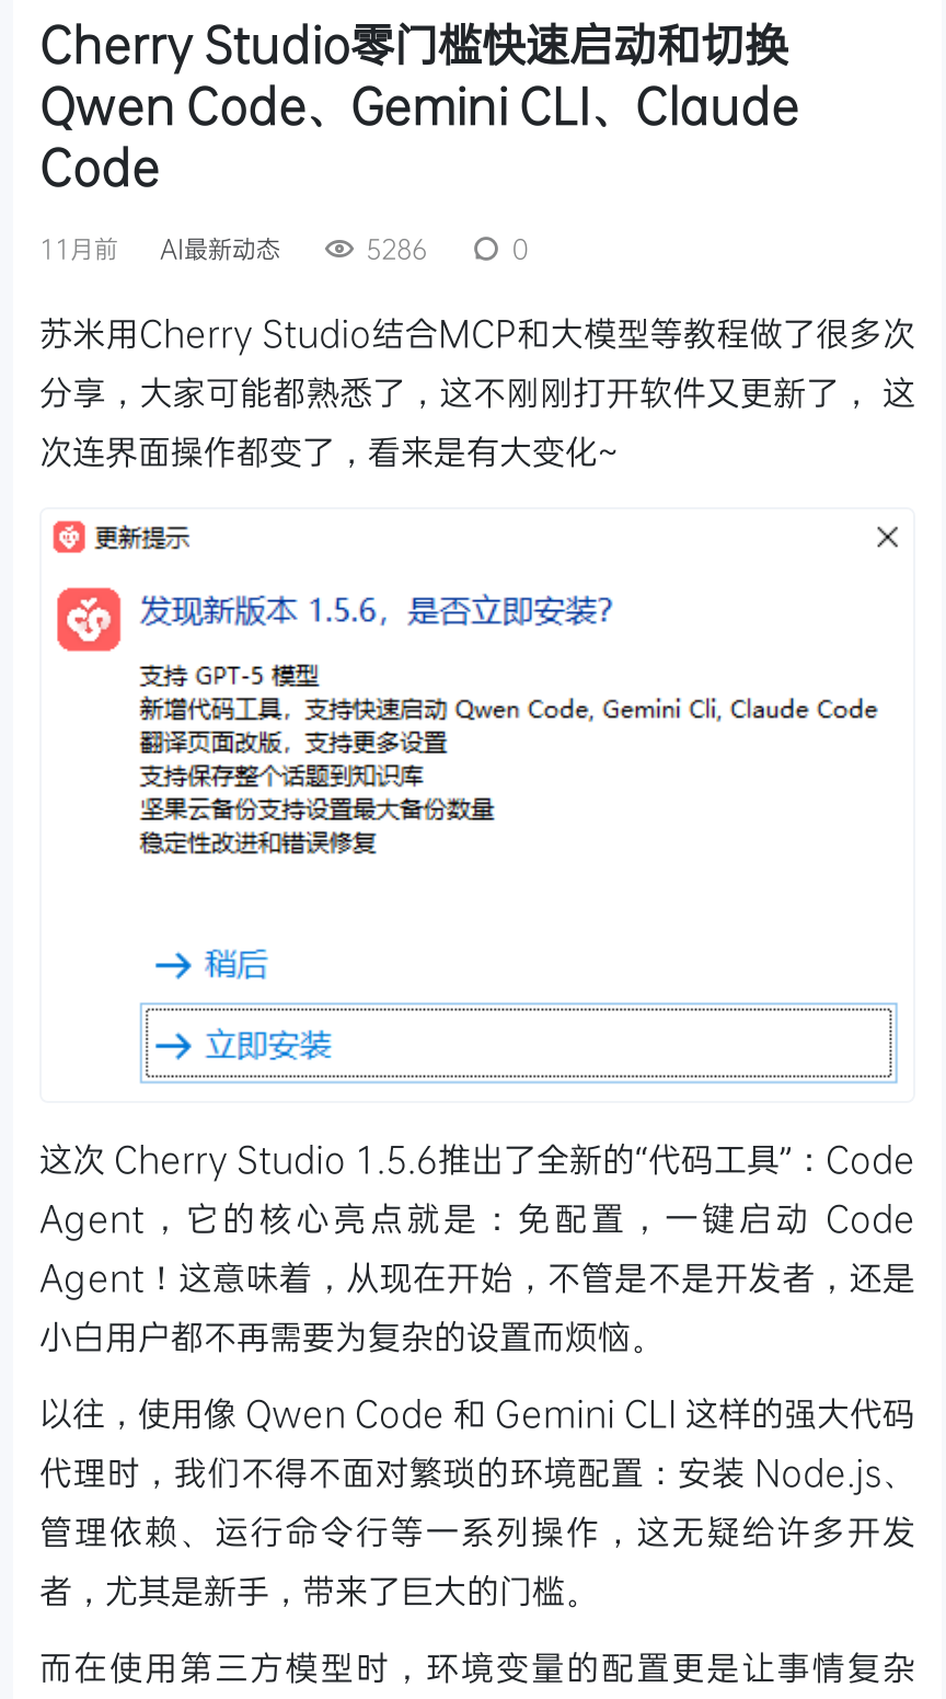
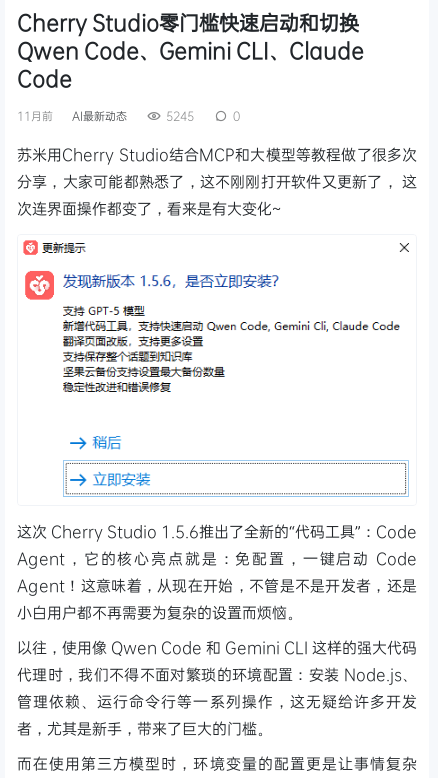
- 5286
+ 5245
